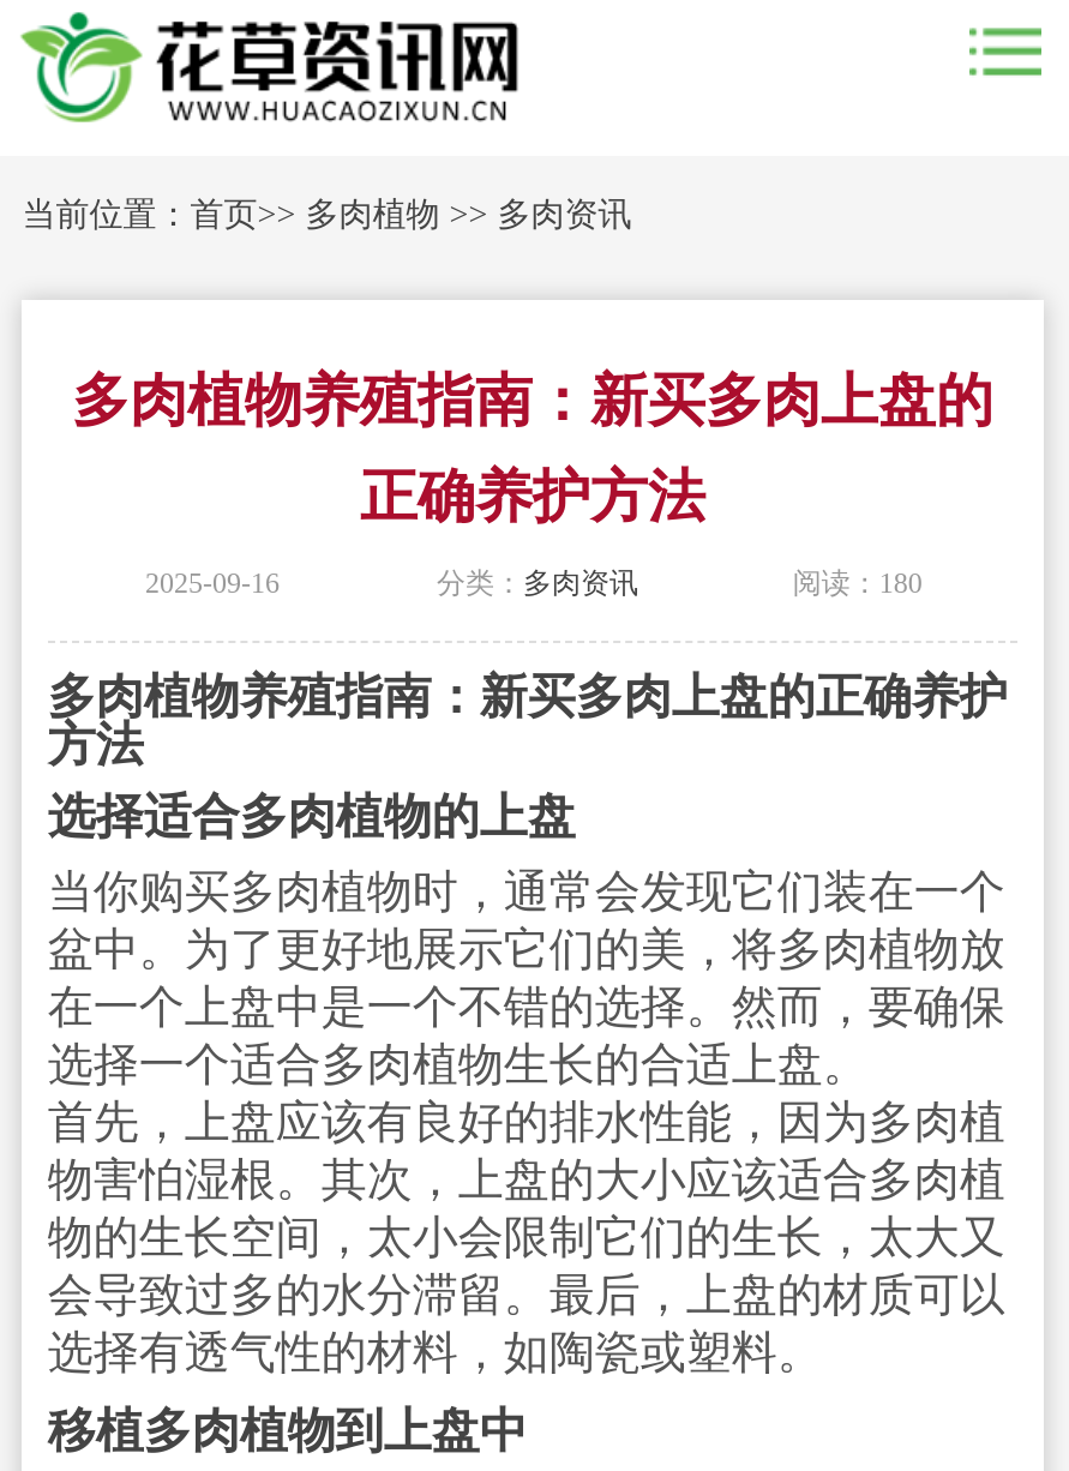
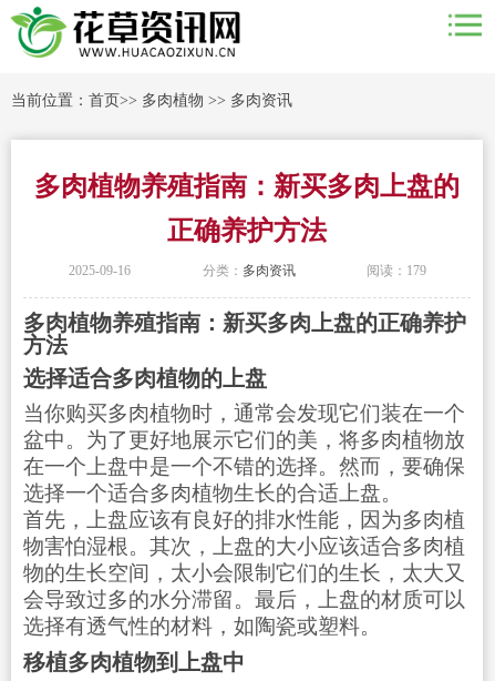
- 阅读：180
+ 阅读：179
